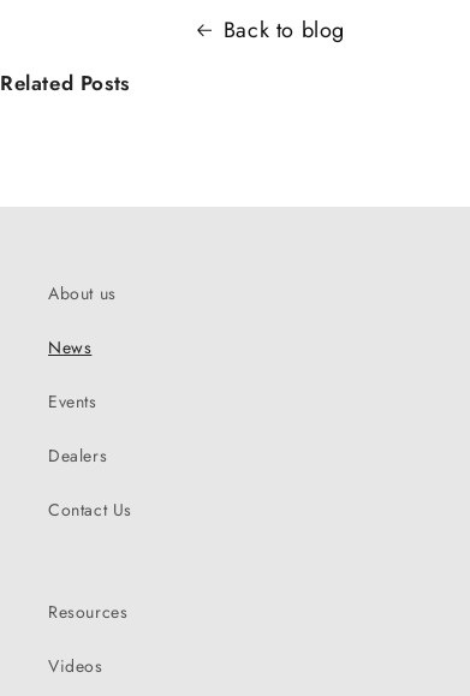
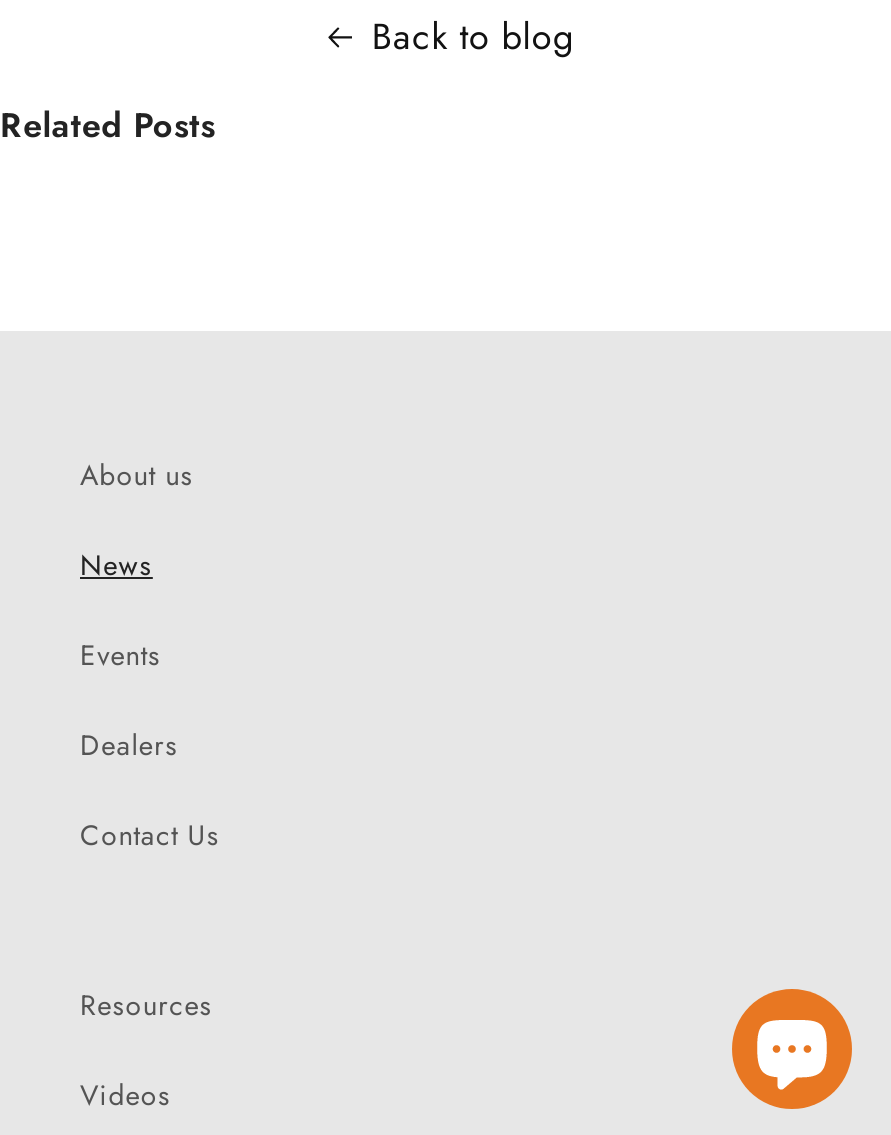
+ [image]
